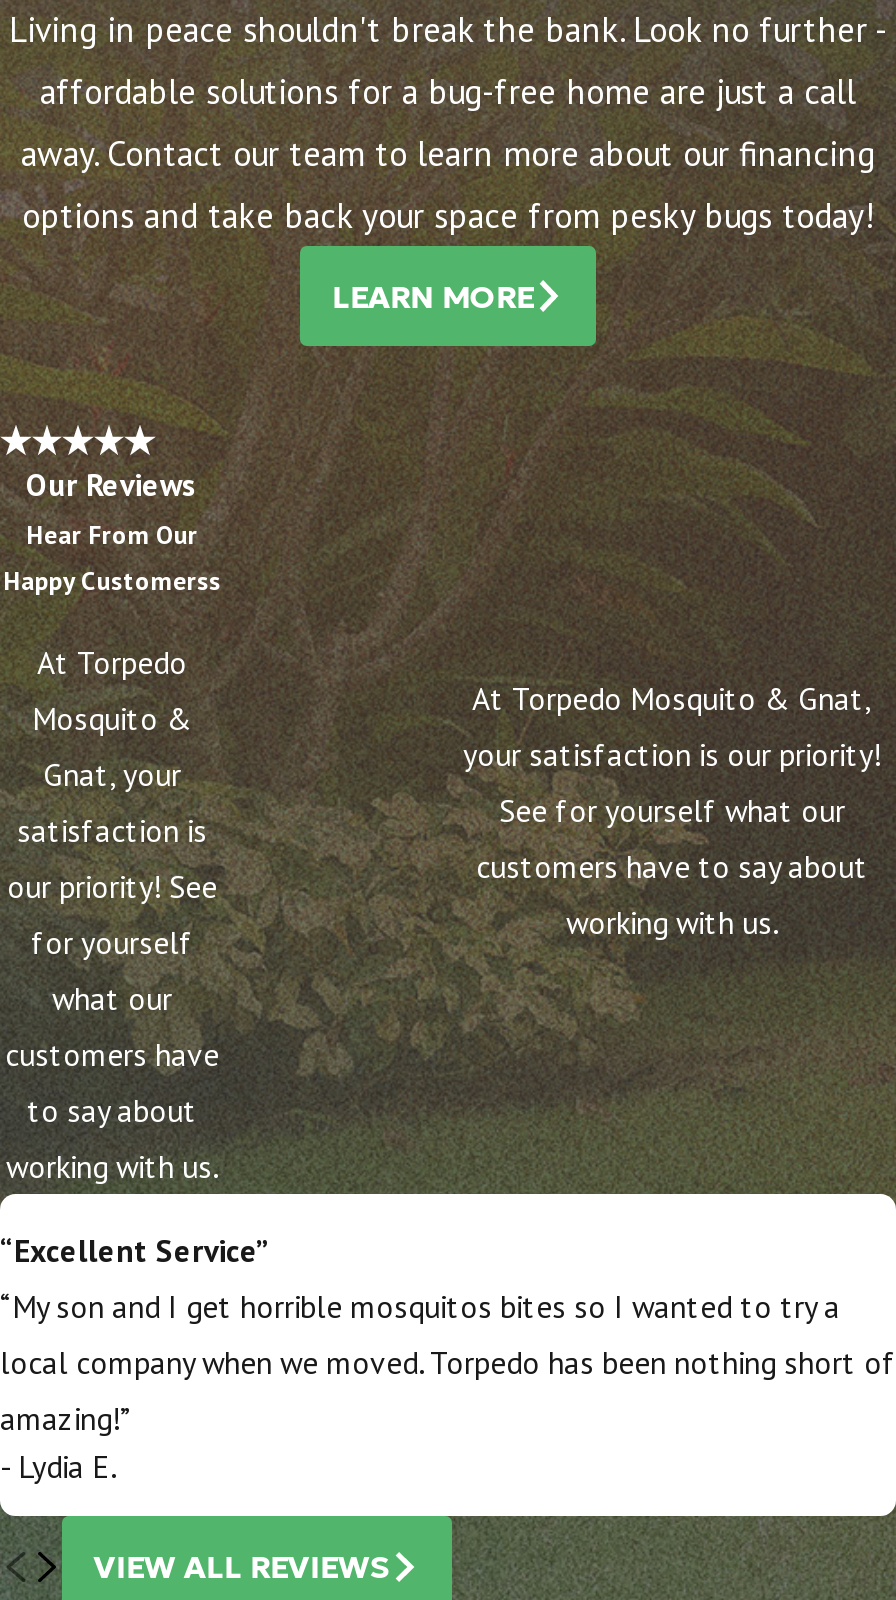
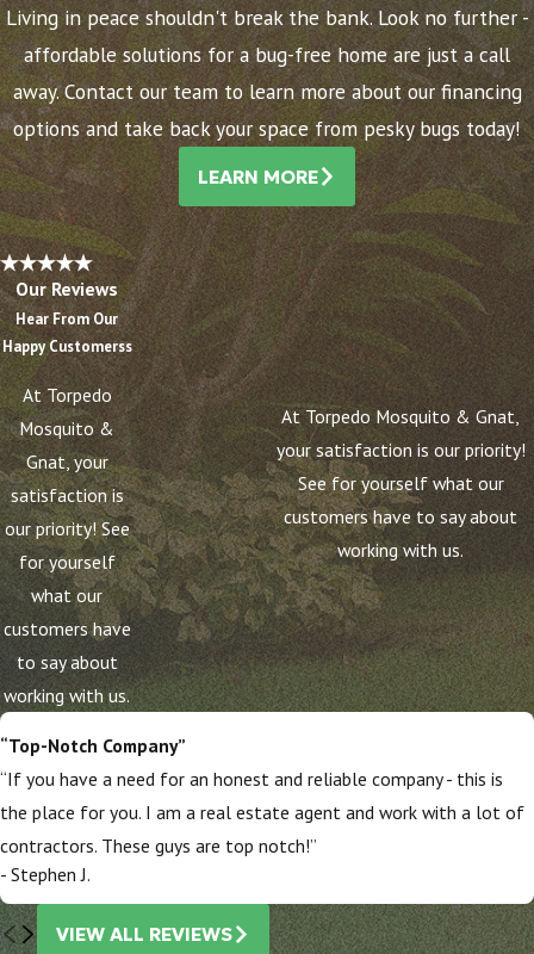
- “Excellent Service”
- “My son and I get horrible mosquitos bites so I wanted to try a
- local company when we moved. Torpedo has been nothing short of
- amazing!”
- - Lydia E.
+ “Top-Notch Company”
+ “If you have a need for an honest and reliable company - this is
+ the place for you. I am a real estate agent and work with a lot of
+ contractors. These guys are top notch!”
+ - Stephen J.
